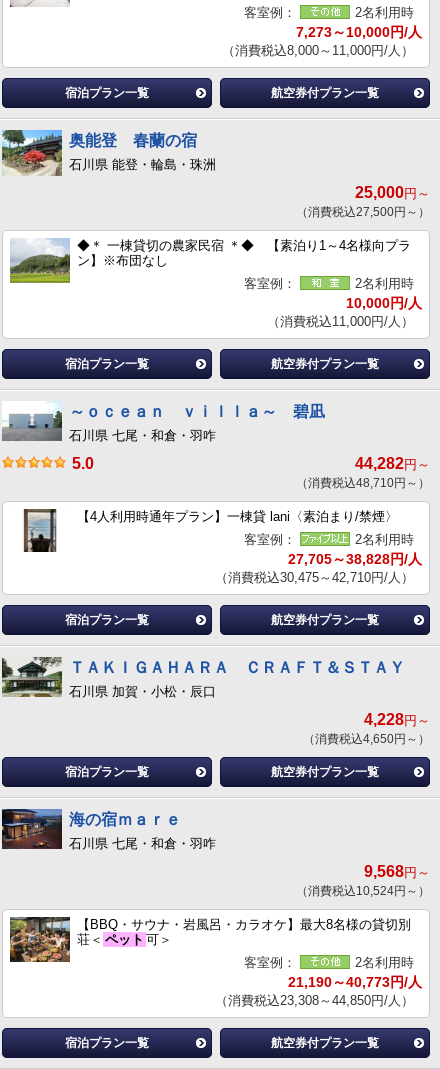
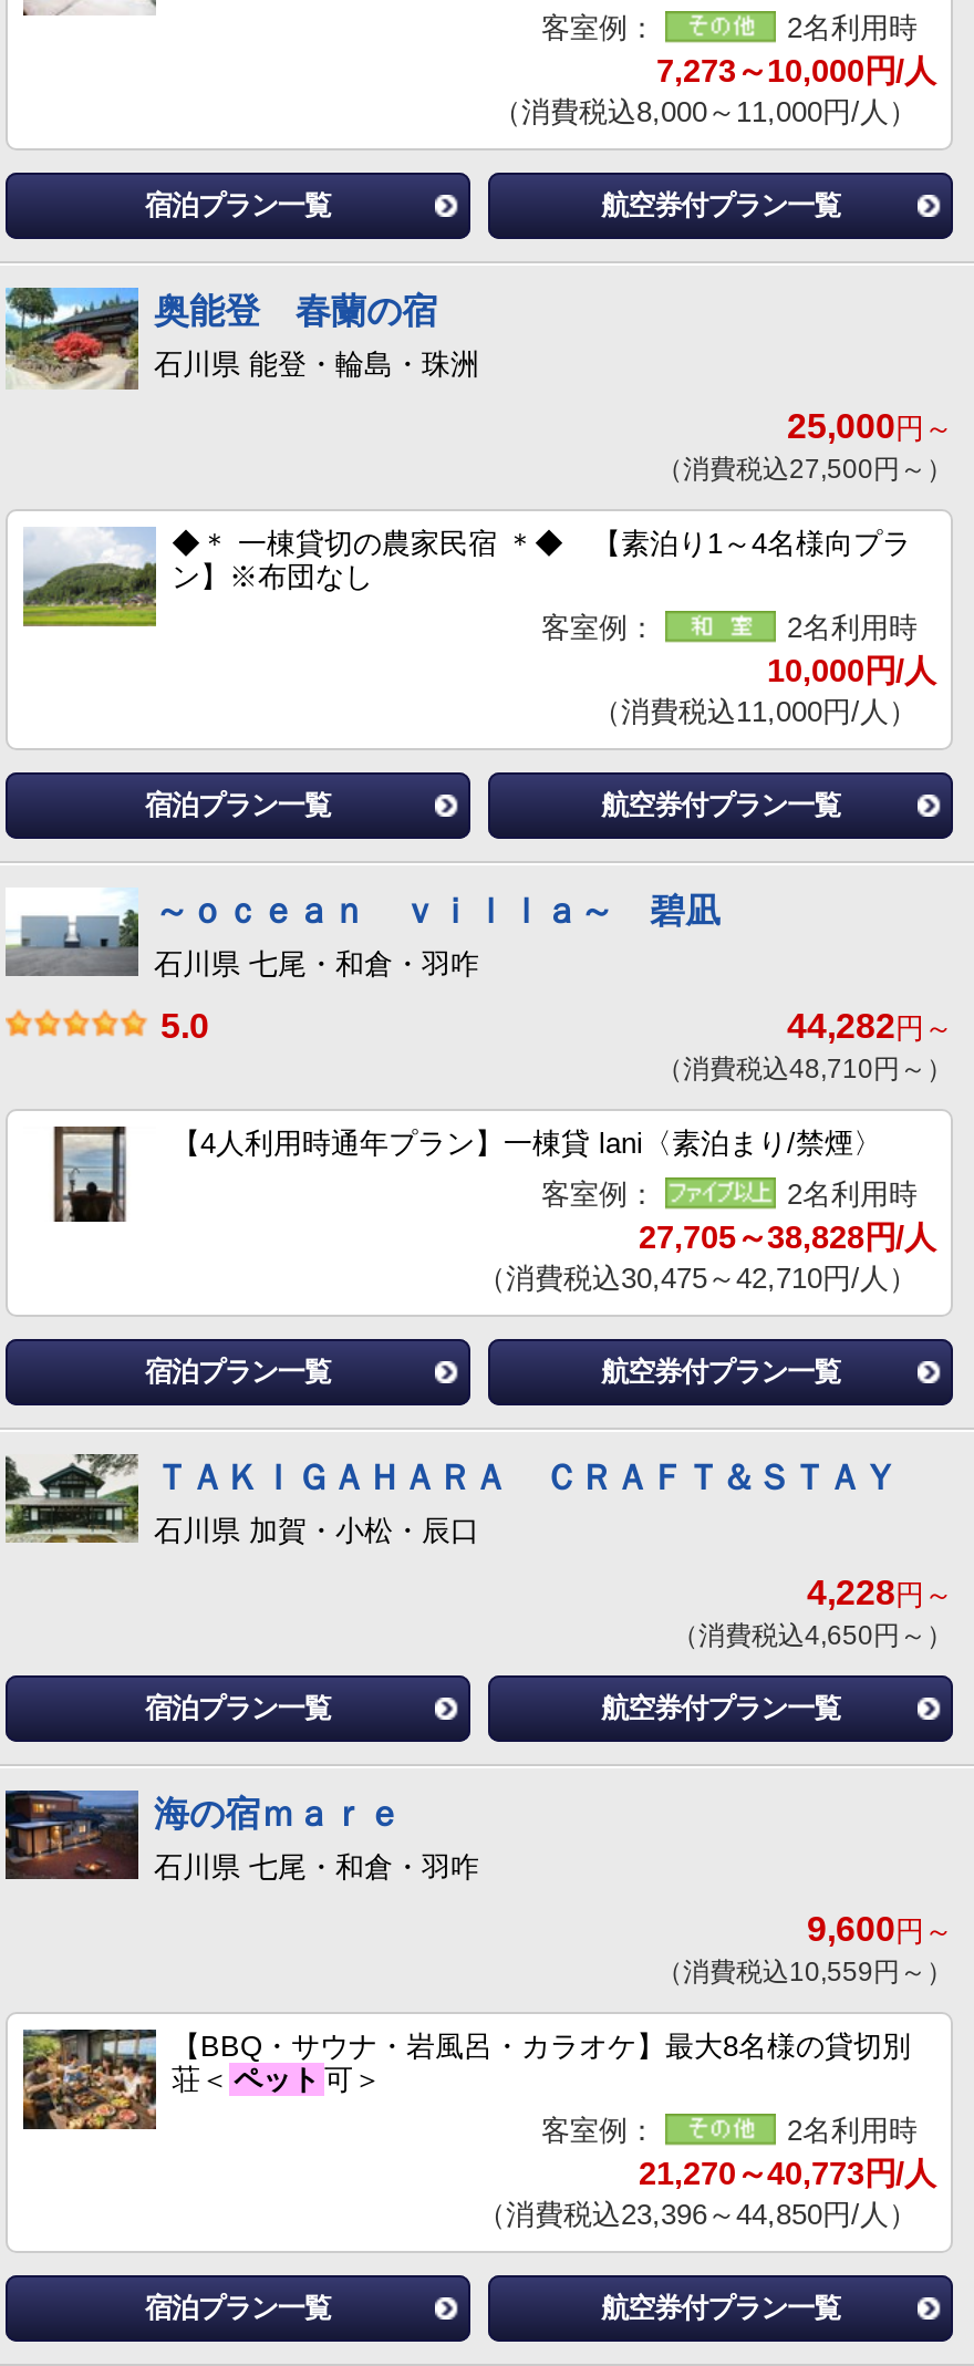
- 9,568円～
+ 9,600円～

- （消費税込10,524円～）
+ （消費税込10,559円～）

- 21,190～40,773円/人
+ 21,270～40,773円/人

- （消費税込23,308～44,850円/人）
+ （消費税込23,396～44,850円/人）
